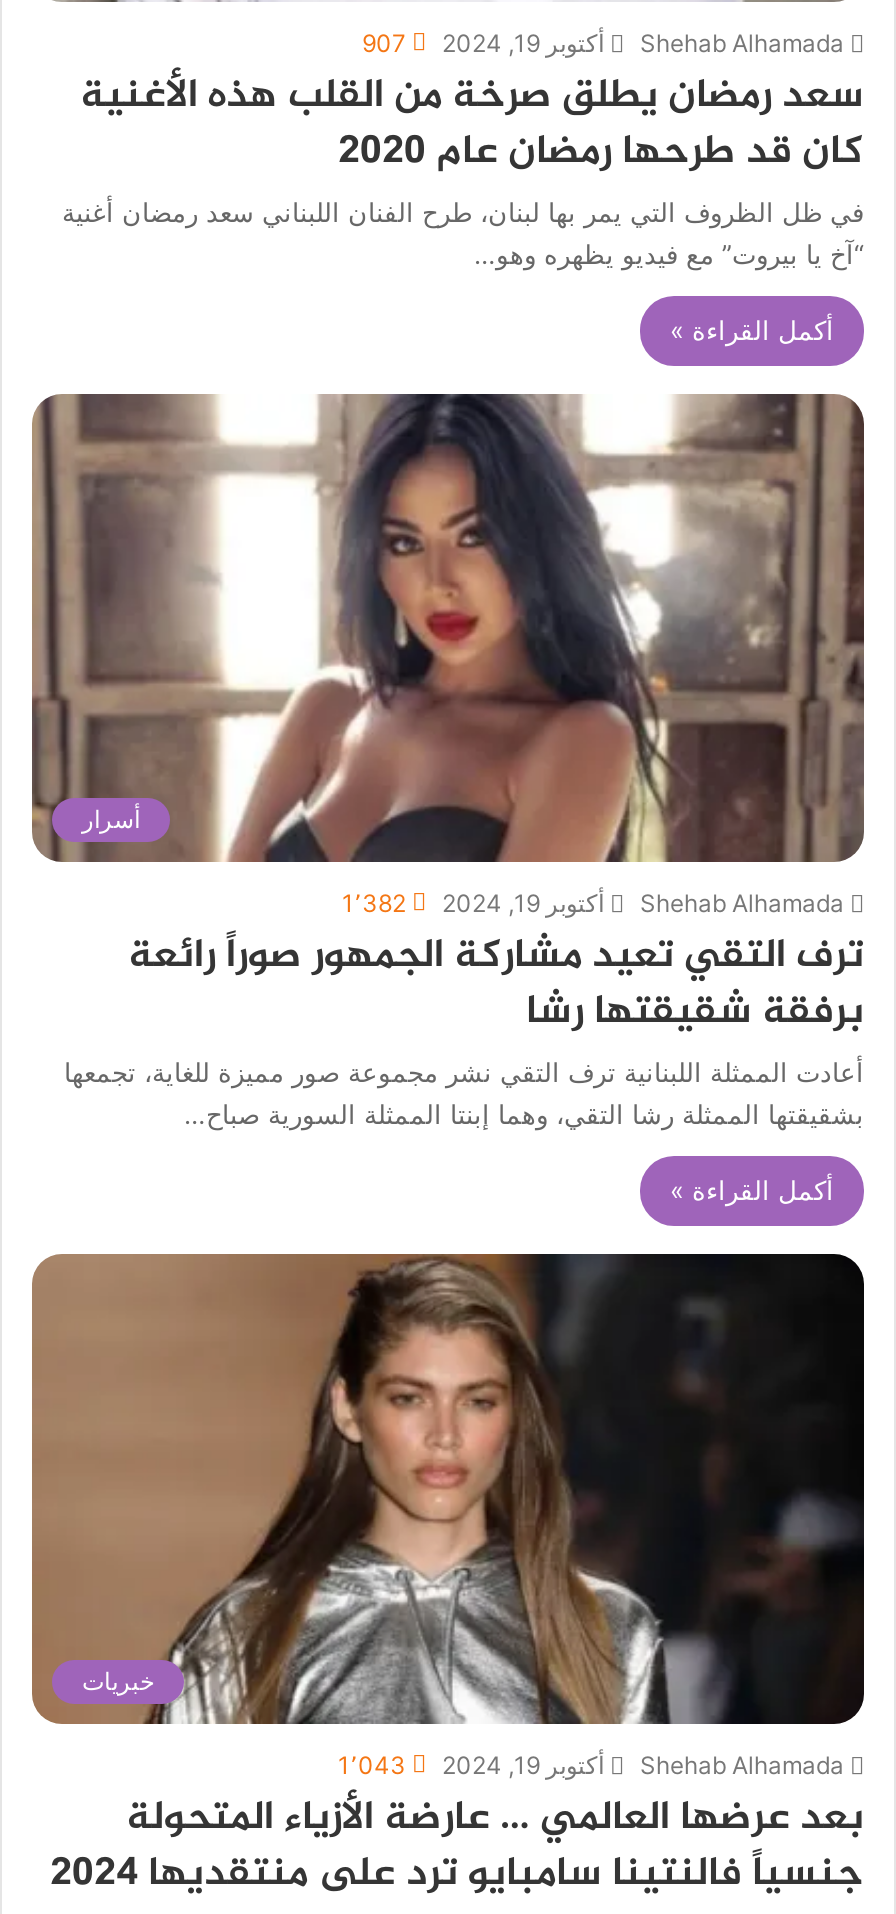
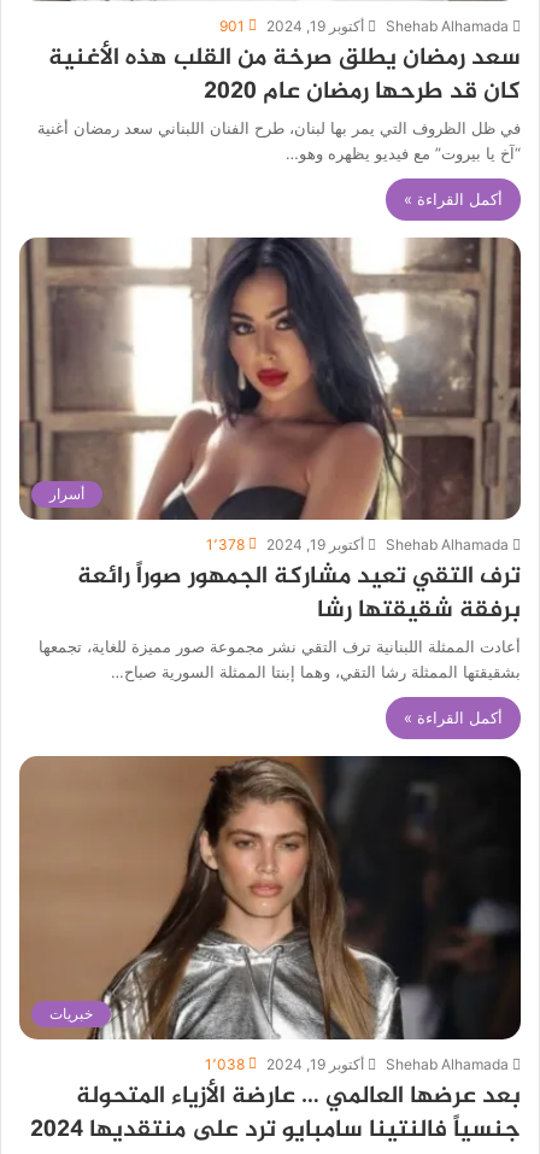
- 907
+ 901

- 1٬382
+ 1٬378

- 1٬043
+ 1٬038
